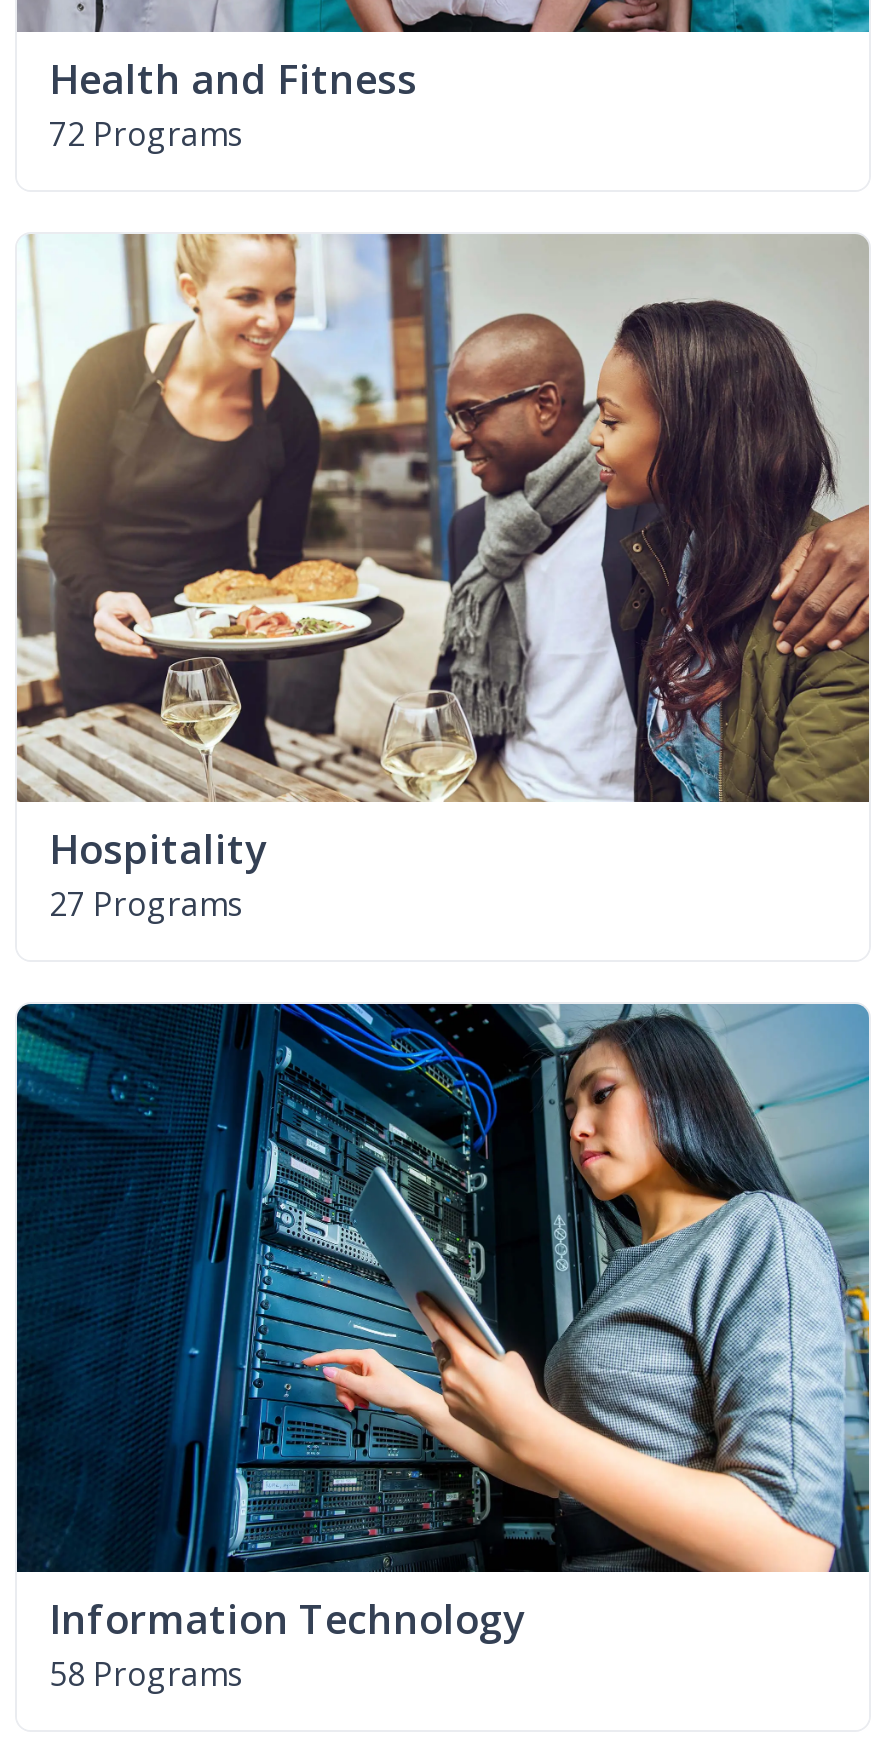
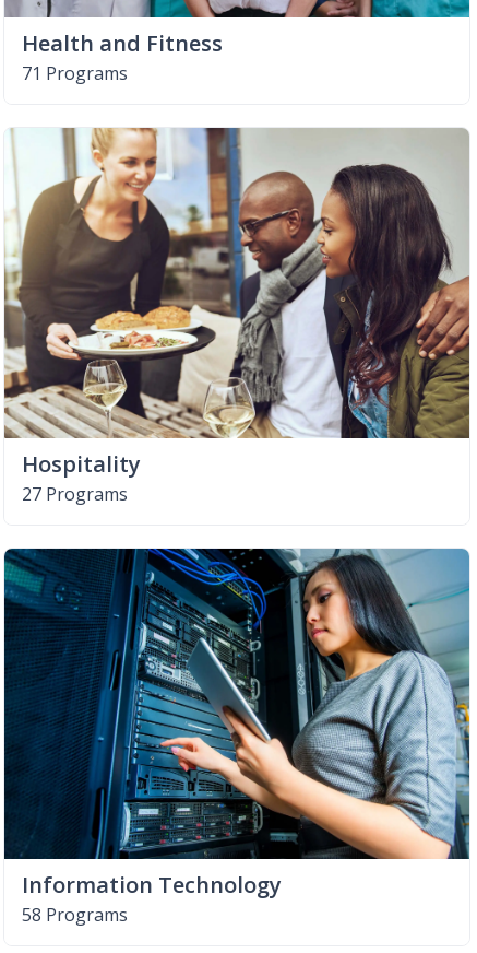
- 72 Programs
+ 71 Programs
